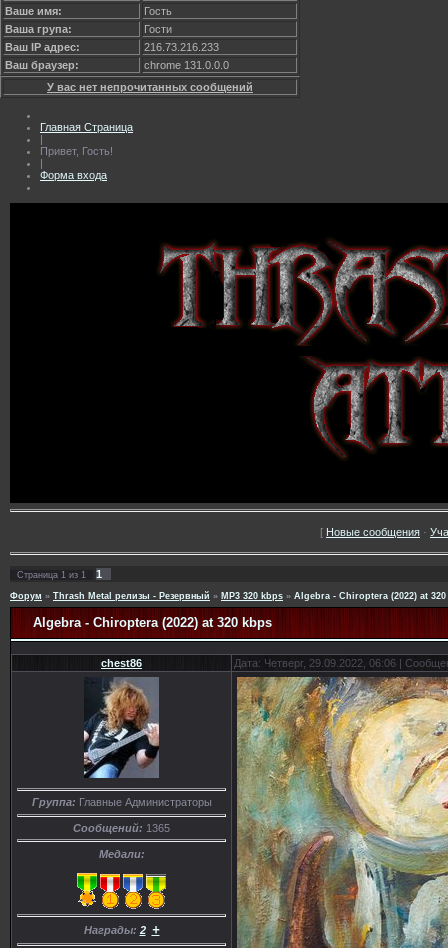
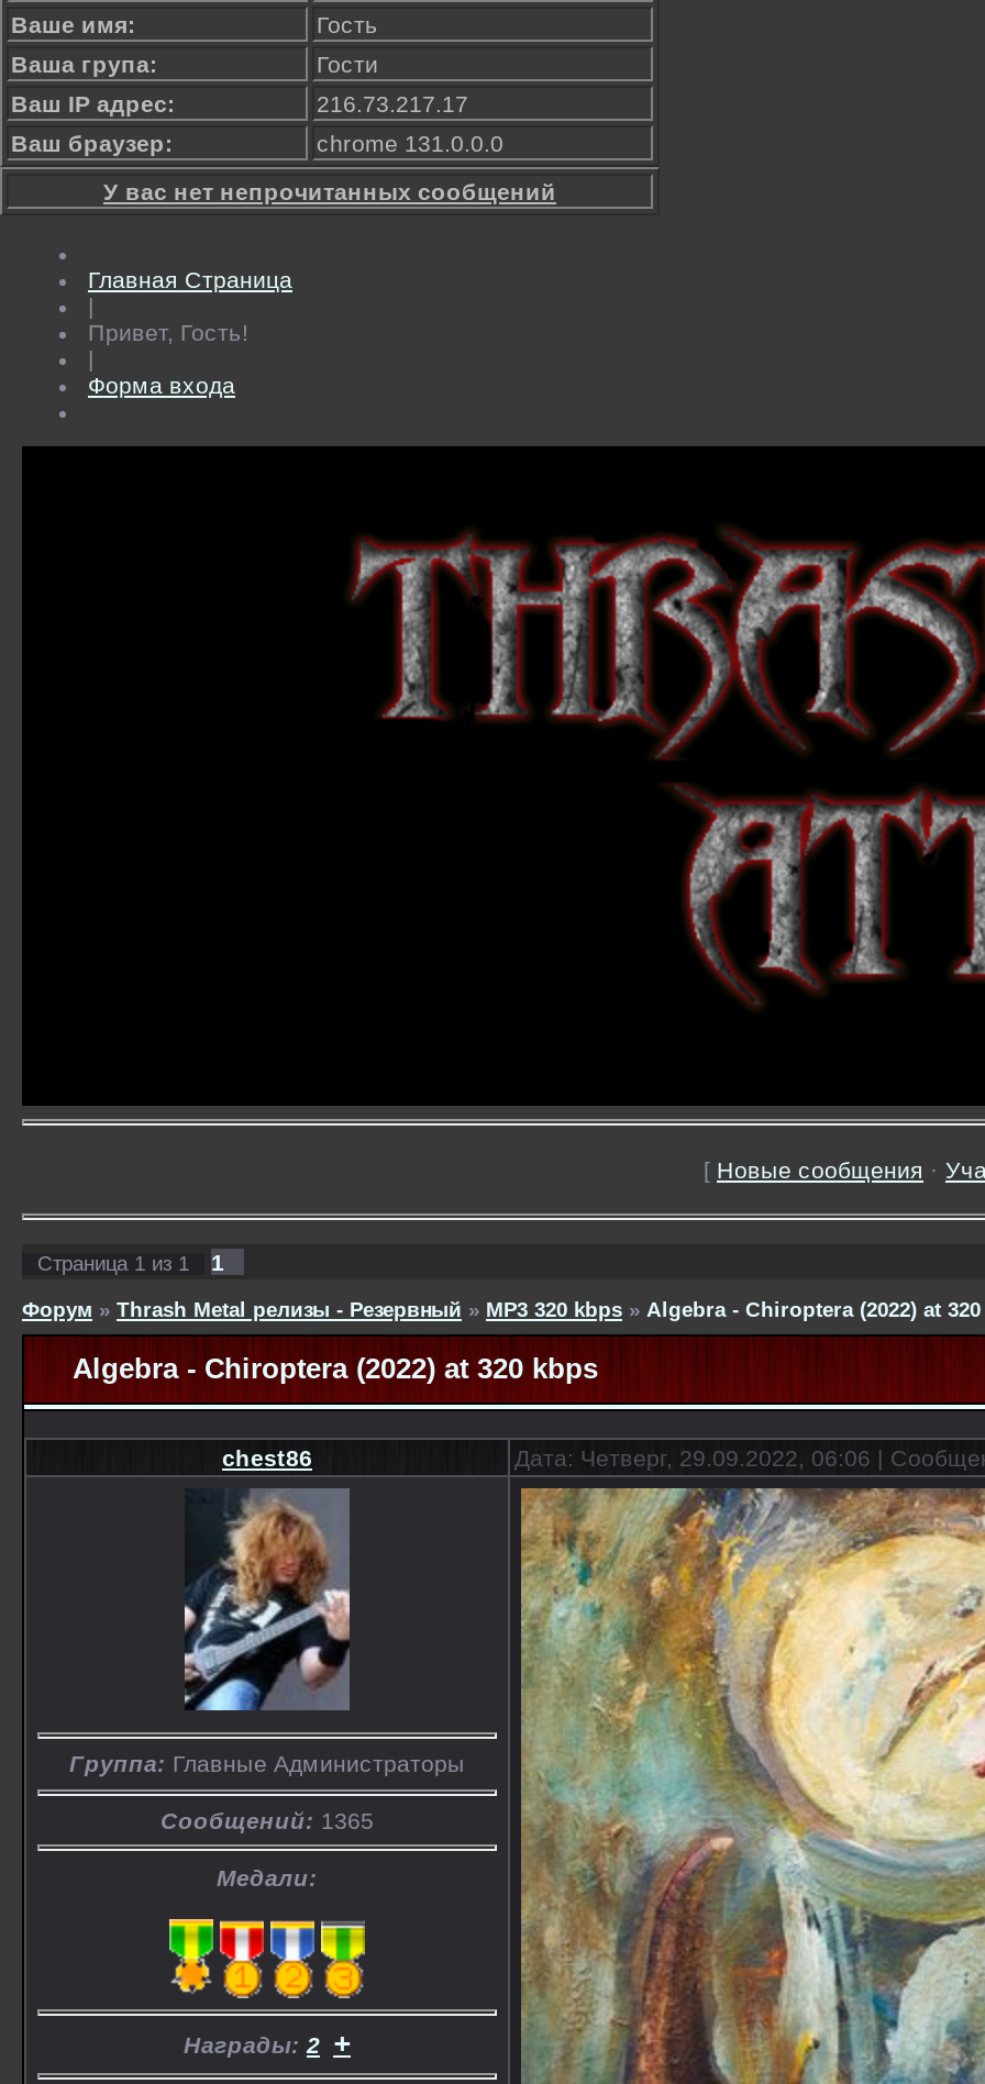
- 216.73.216.233
+ 216.73.217.17
